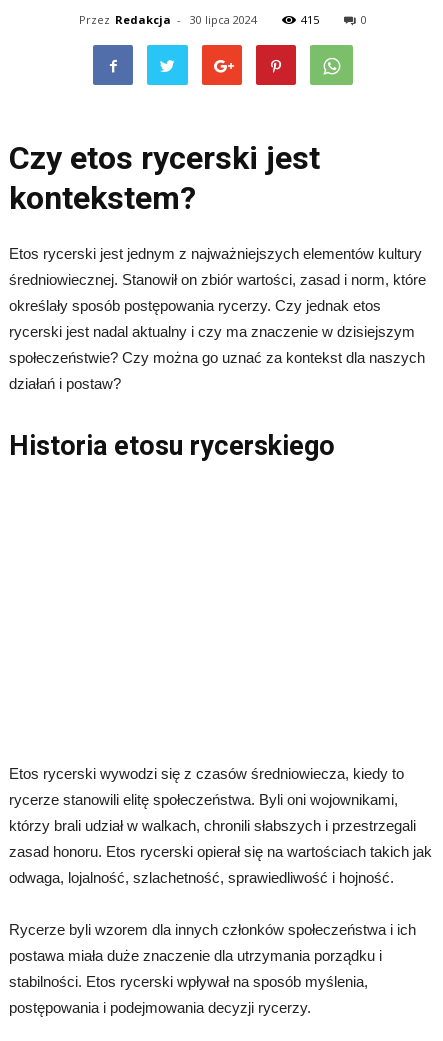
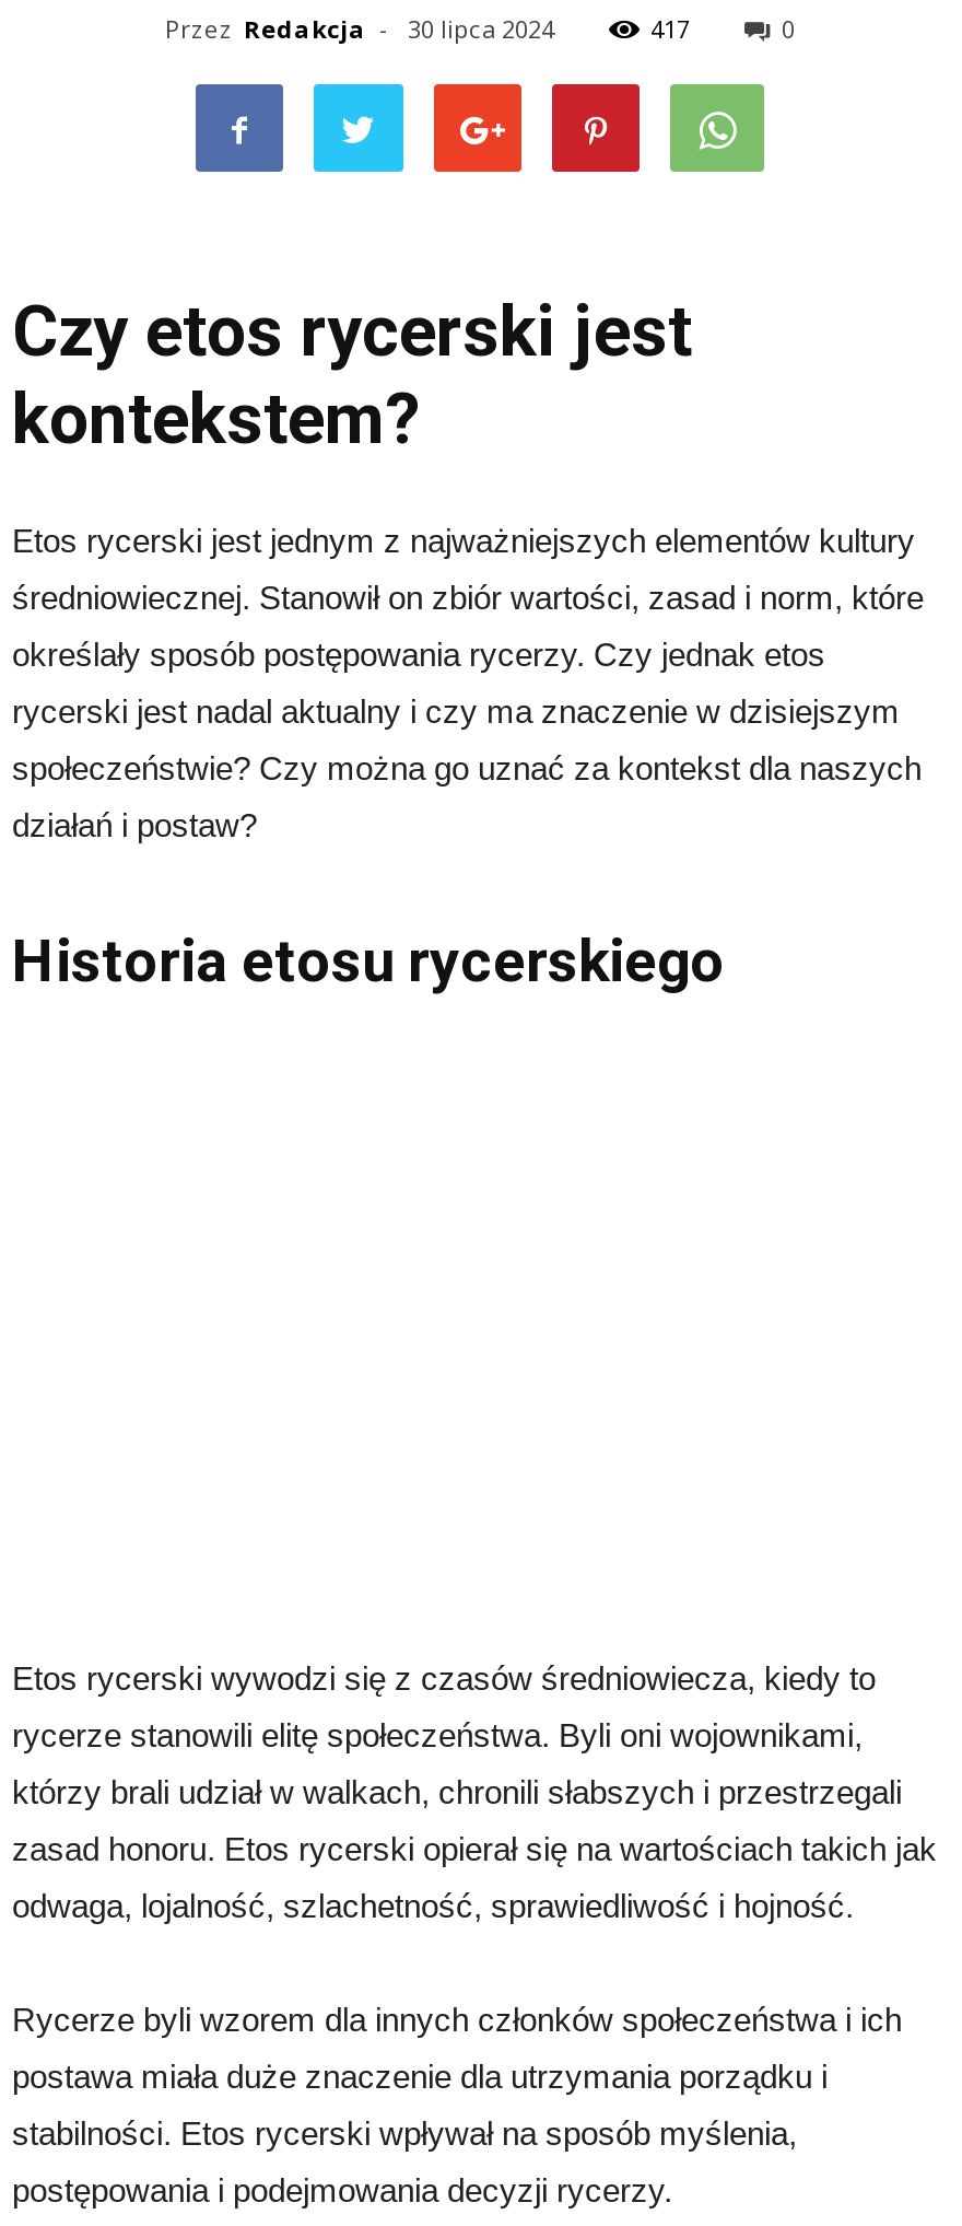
- 415
+ 417
